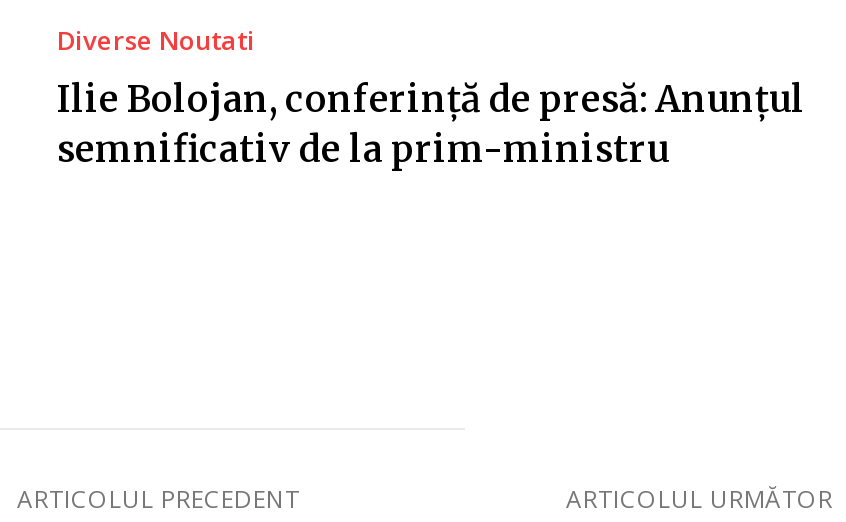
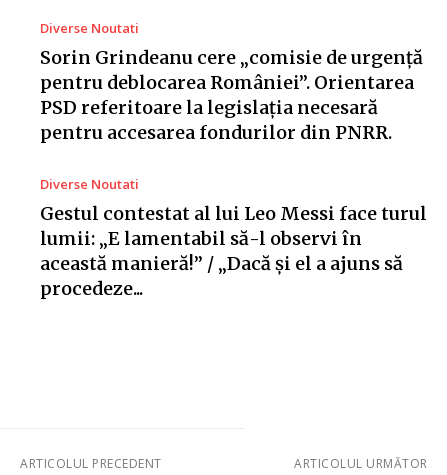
- Ilie Bolojan, conferință de presă: Anunțul
- semnificativ de la prim-ministru
+ Sorin Grindeanu cere „comisie de urgență
+ pentru deblocarea României”. Orientarea
+ PSD referitoare la legislația necesară
+ pentru accesarea fondurilor din PNRR.
+ Diverse Noutati
+ Gestul contestat al lui Leo Messi face turul
+ lumii: „E lamentabil să-l observi în
+ această manieră!” / „Dacă și el a ajuns să
+ procedeze...
